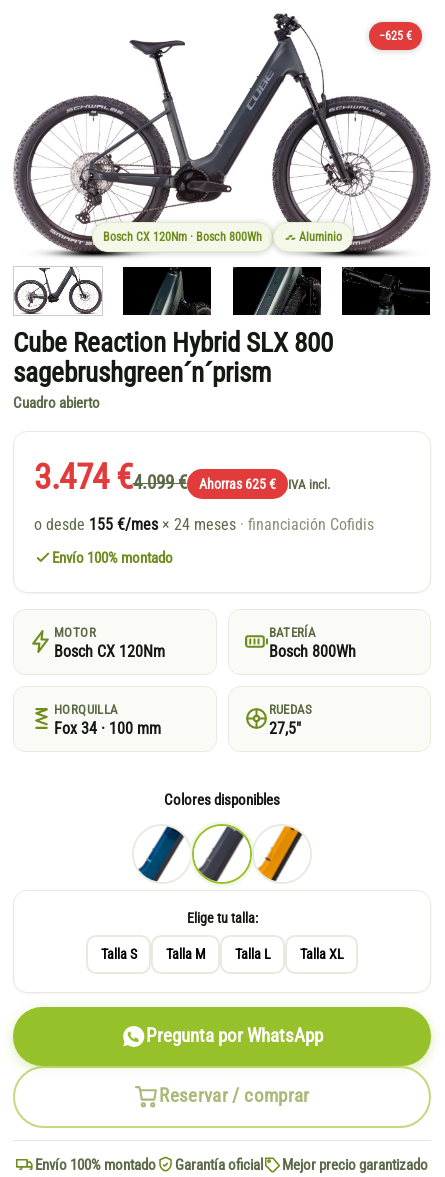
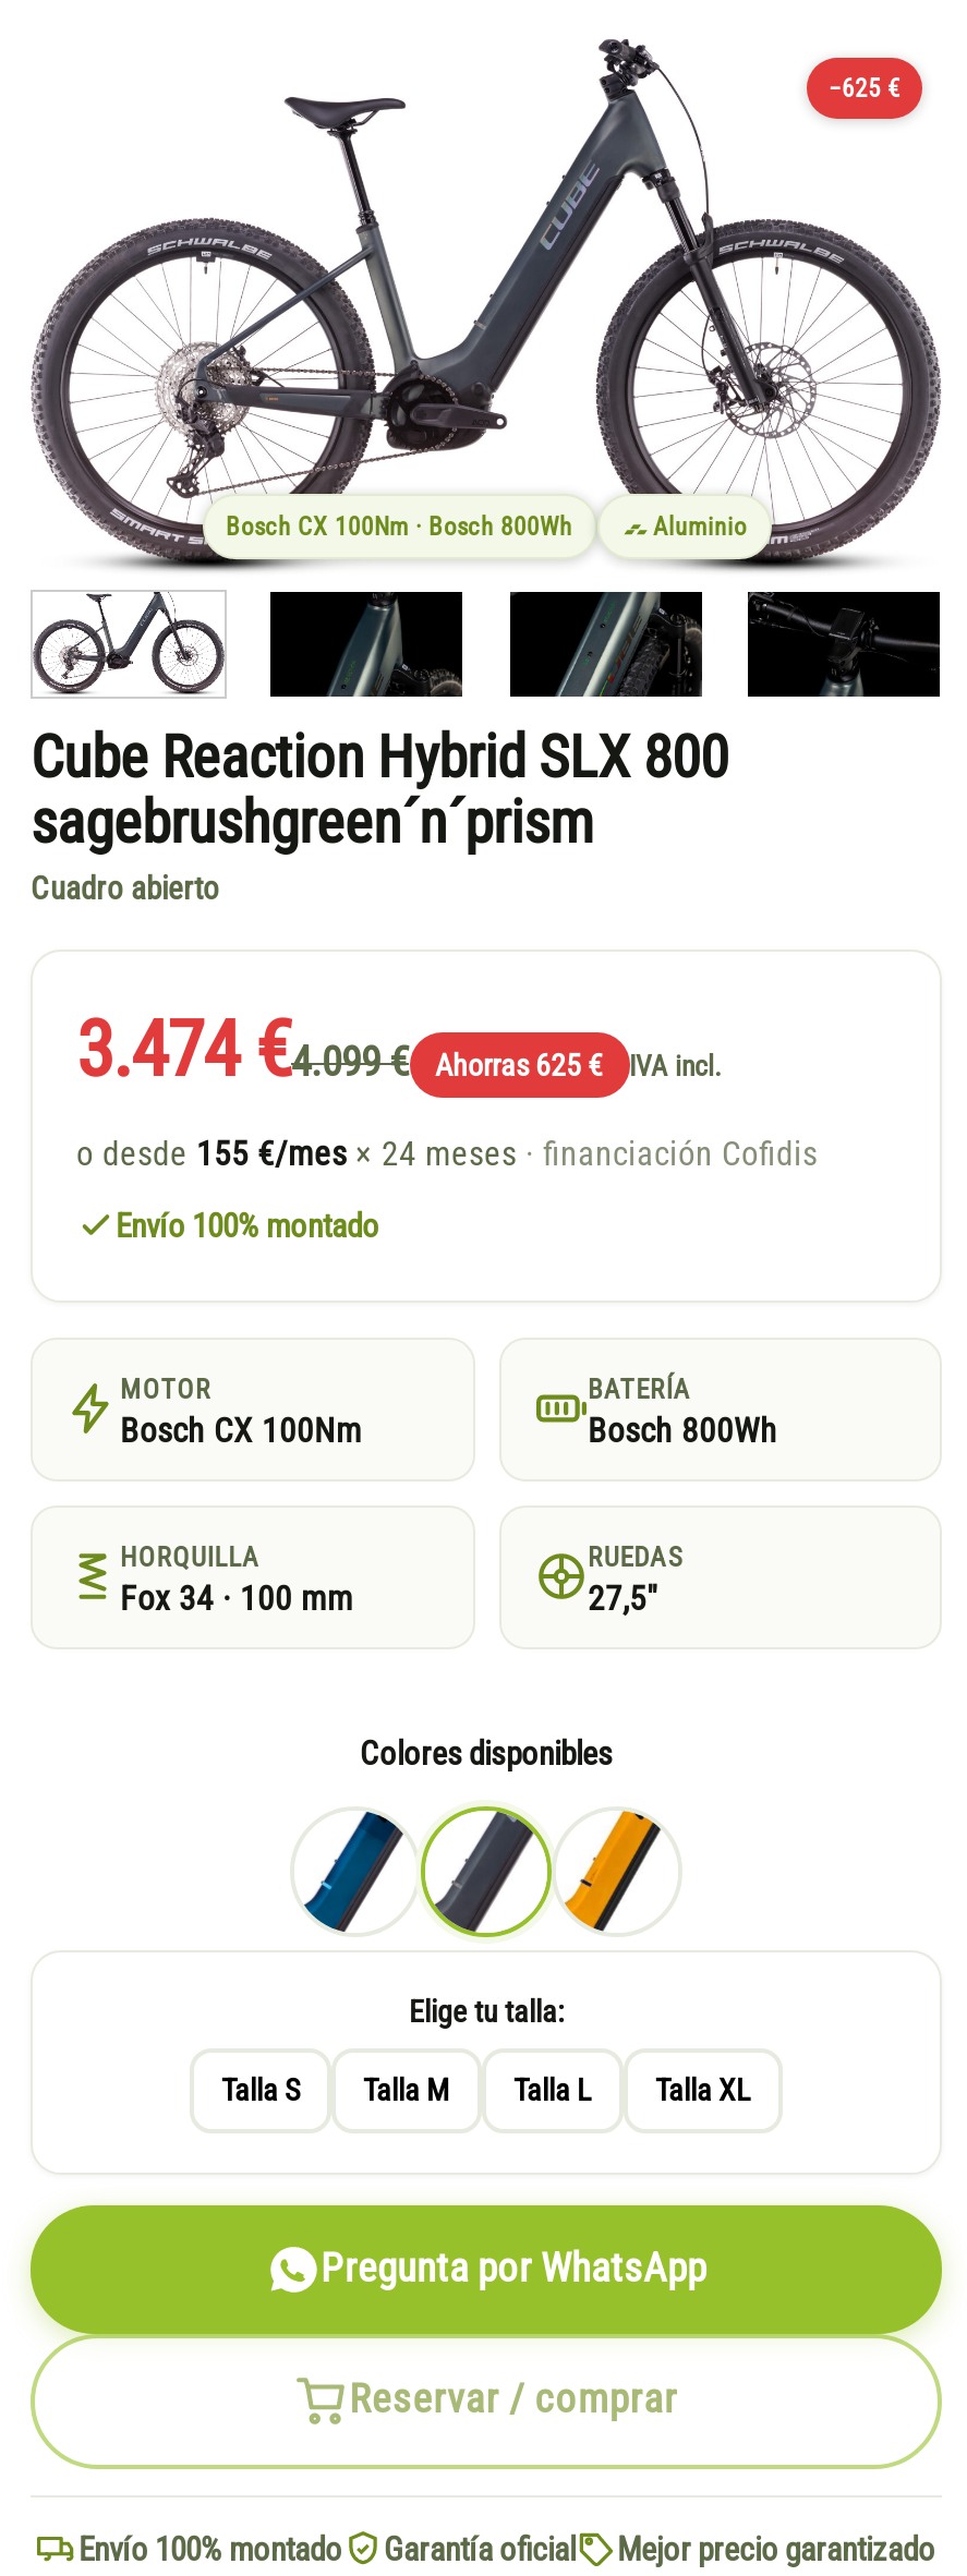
- Bosch CX 120Nm · Bosch 800Wh
+ Bosch CX 100Nm · Bosch 800Wh

- Bosch CX 120Nm
+ Bosch CX 100Nm
